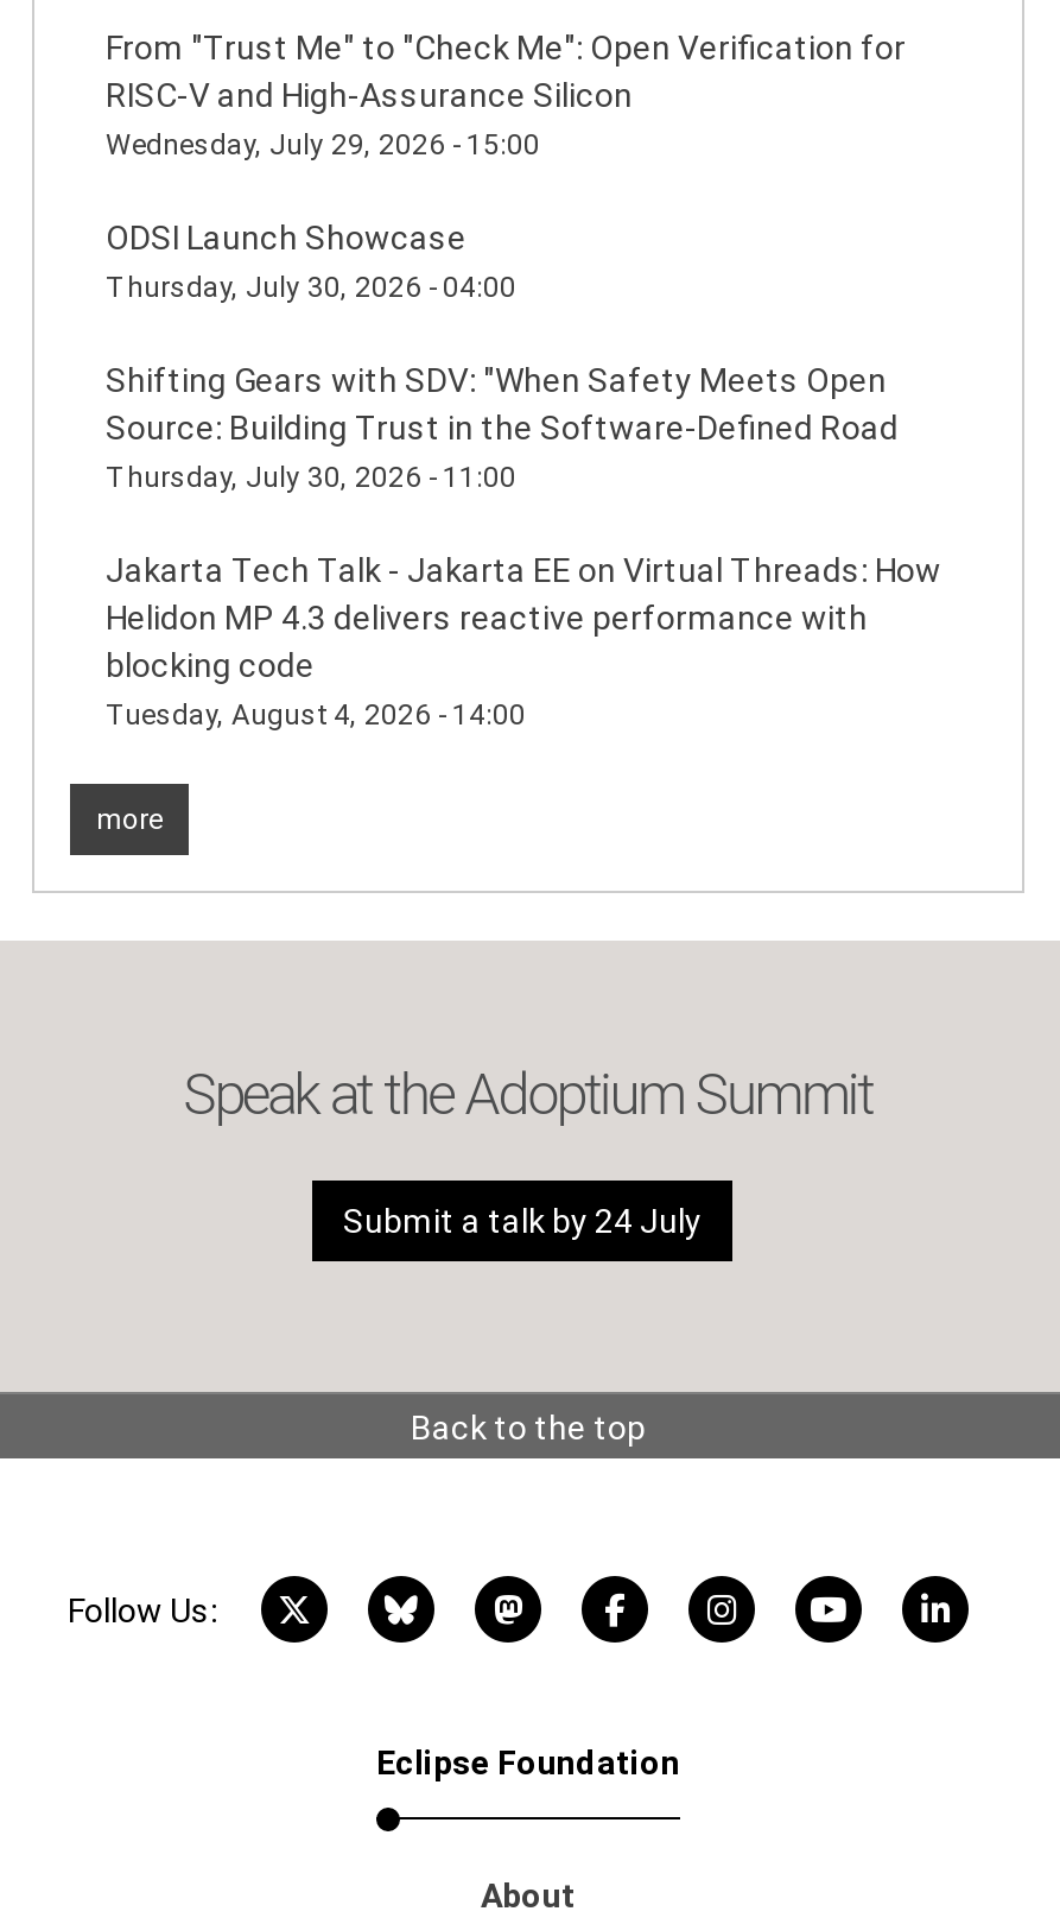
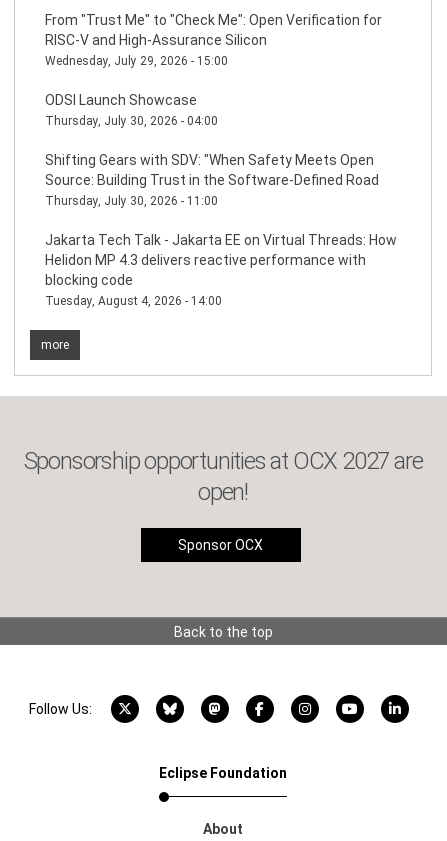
- Speak at the Adoptium Summit
+ Sponsorship opportunities at OCX 2027 are
+ open!

- Submit a talk by 24 July
+ Sponsor OCX
